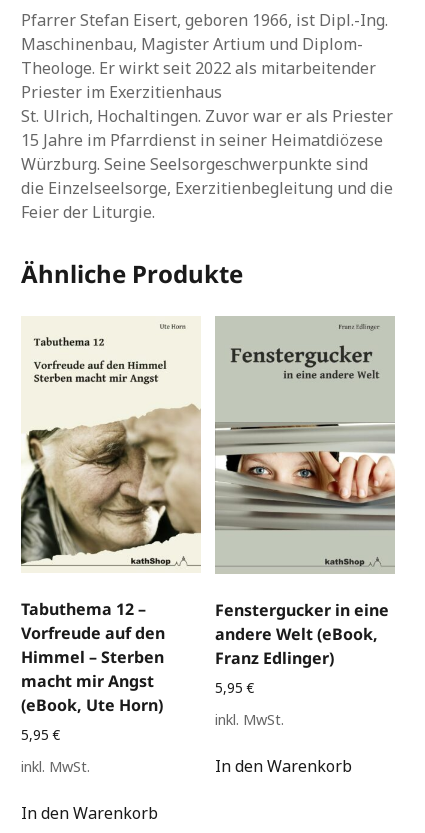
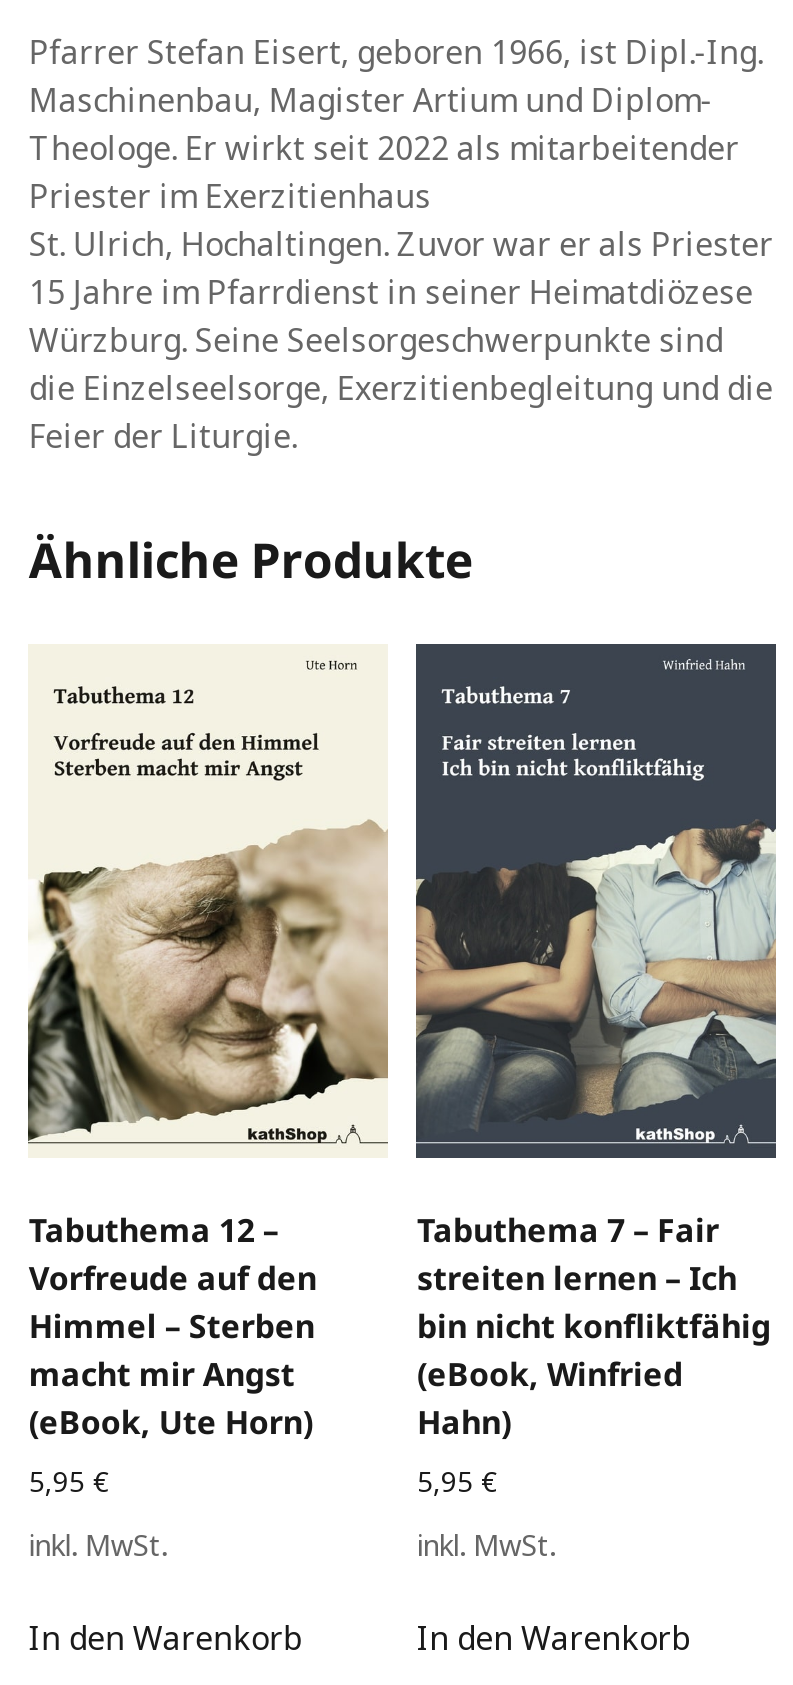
- [image]
- Fenstergucker in eine
- andere Welt (eBook,
- Franz Edlinger)
+ [image]
+ Tabuthema 7 – Fair
+ streiten lernen – Ich
+ bin nicht konfliktfähig
+ (eBook, Winfried
+ Hahn)

moved down: 5,95 € | inkl. MwSt. | In den Warenkorb
